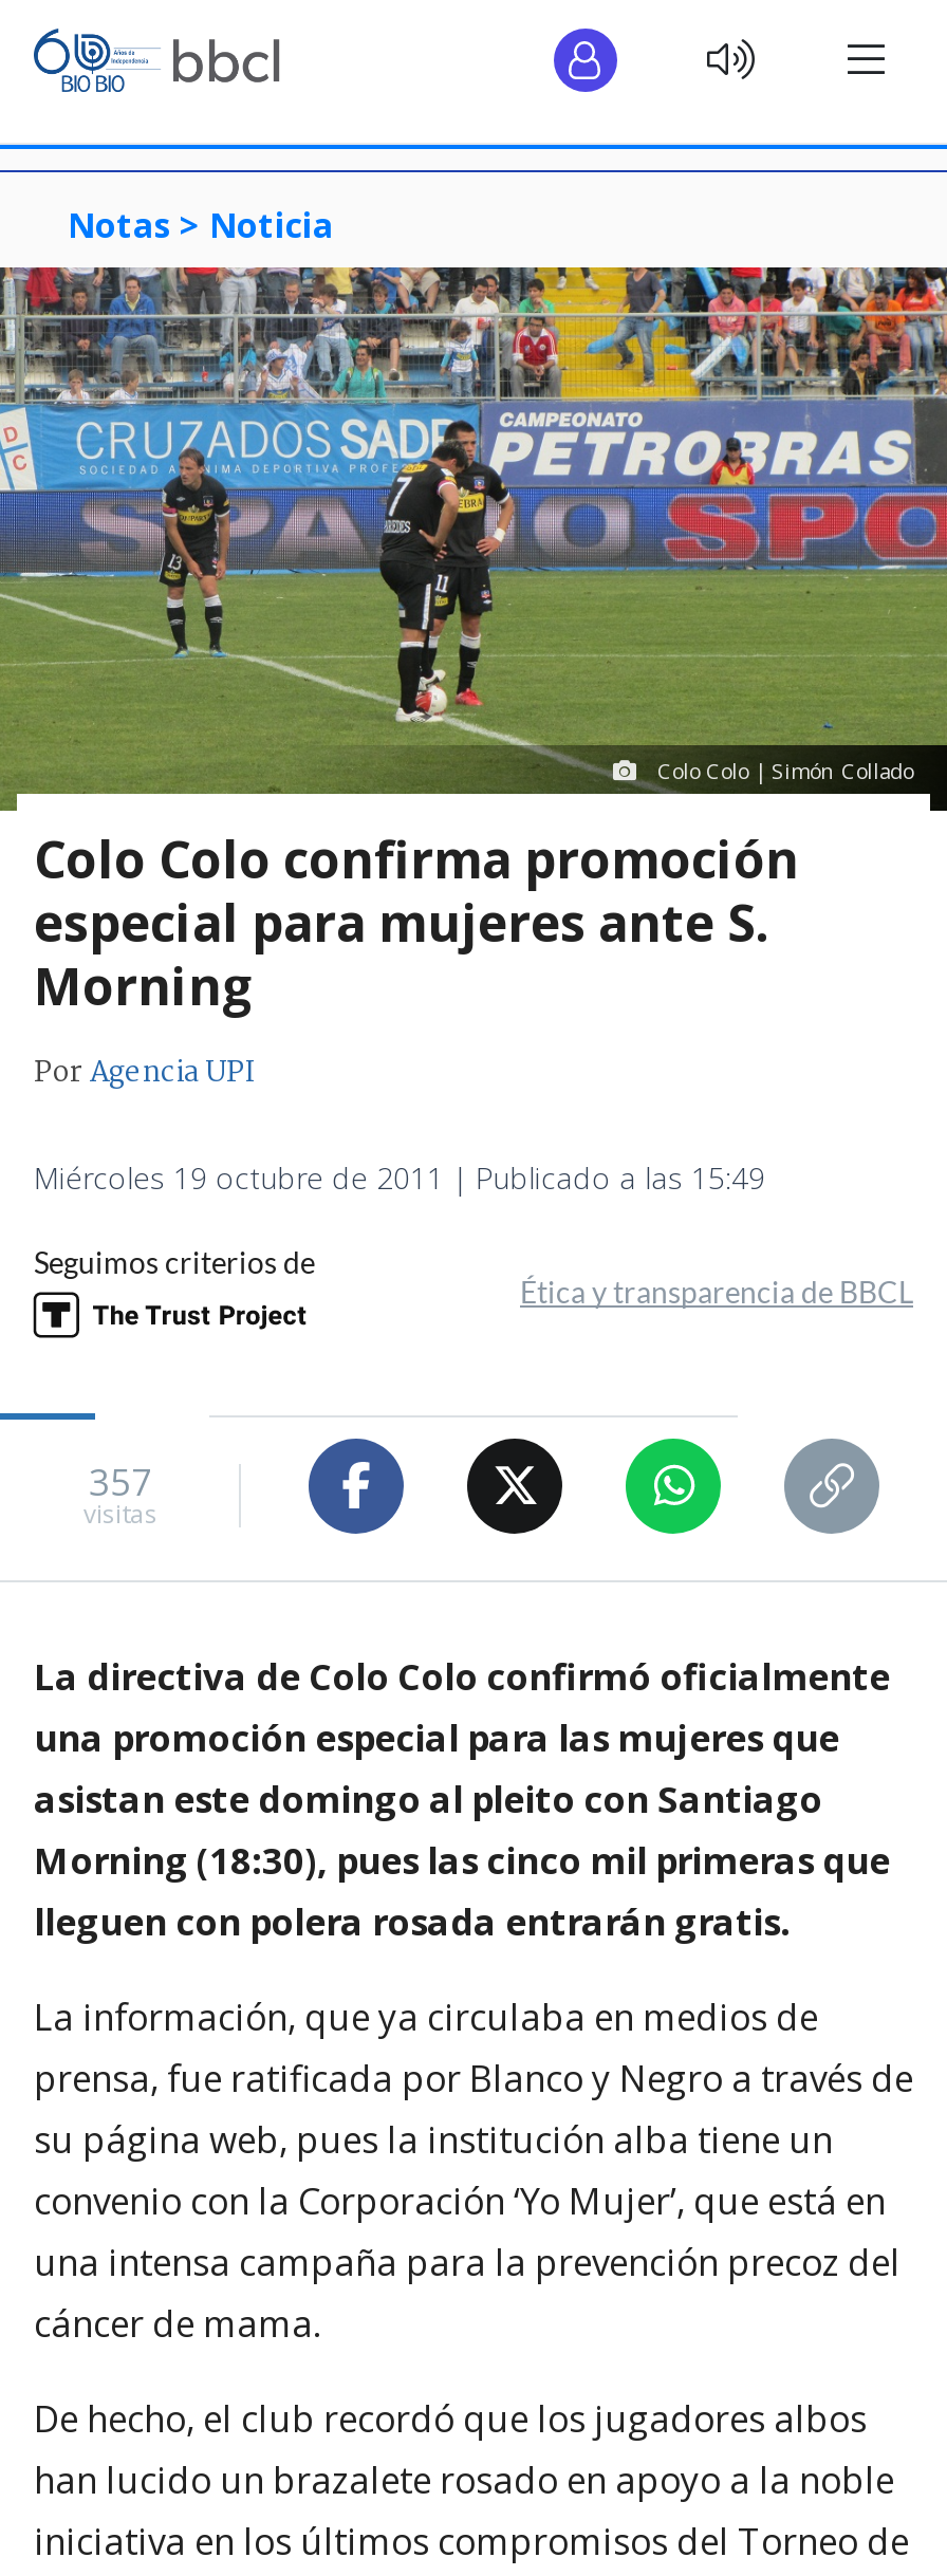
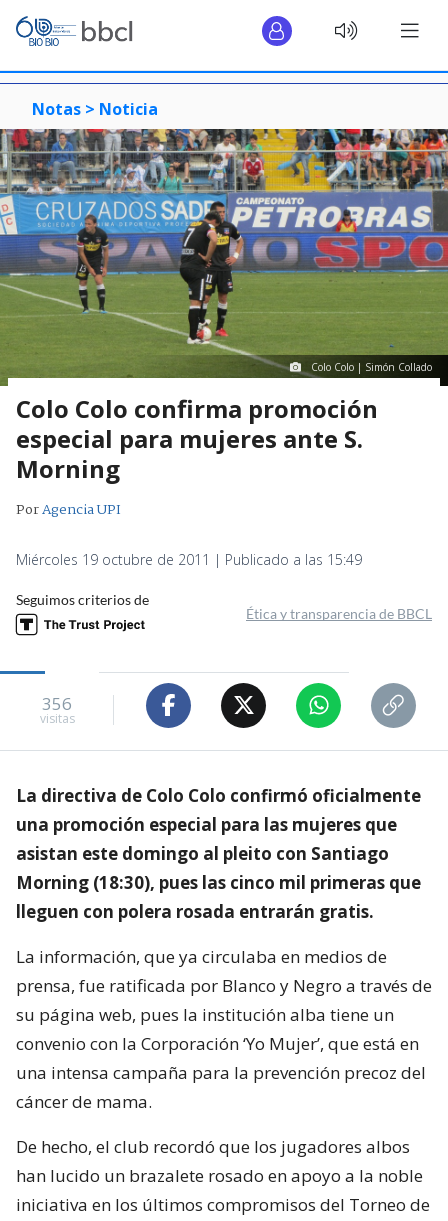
- 357
+ 356
